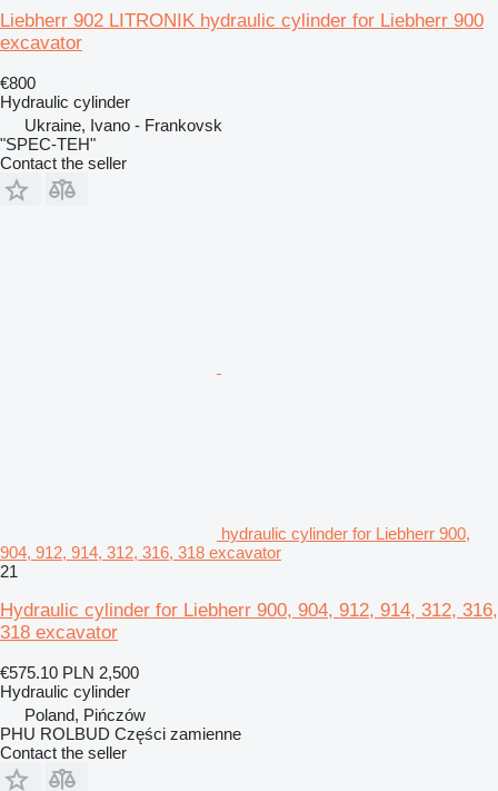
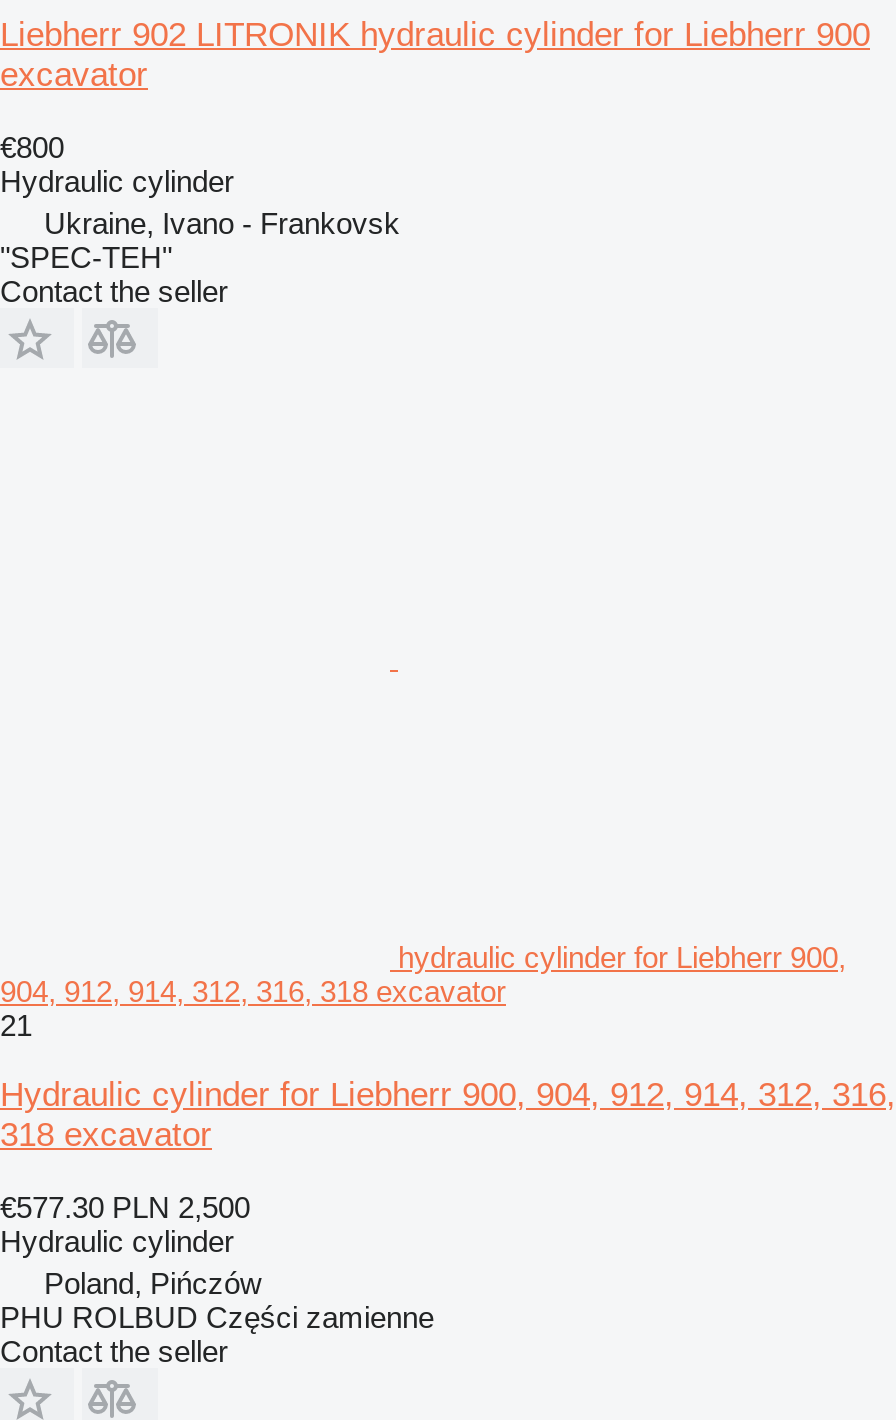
- €575.10 PLN 2,500
+ €577.30 PLN 2,500
